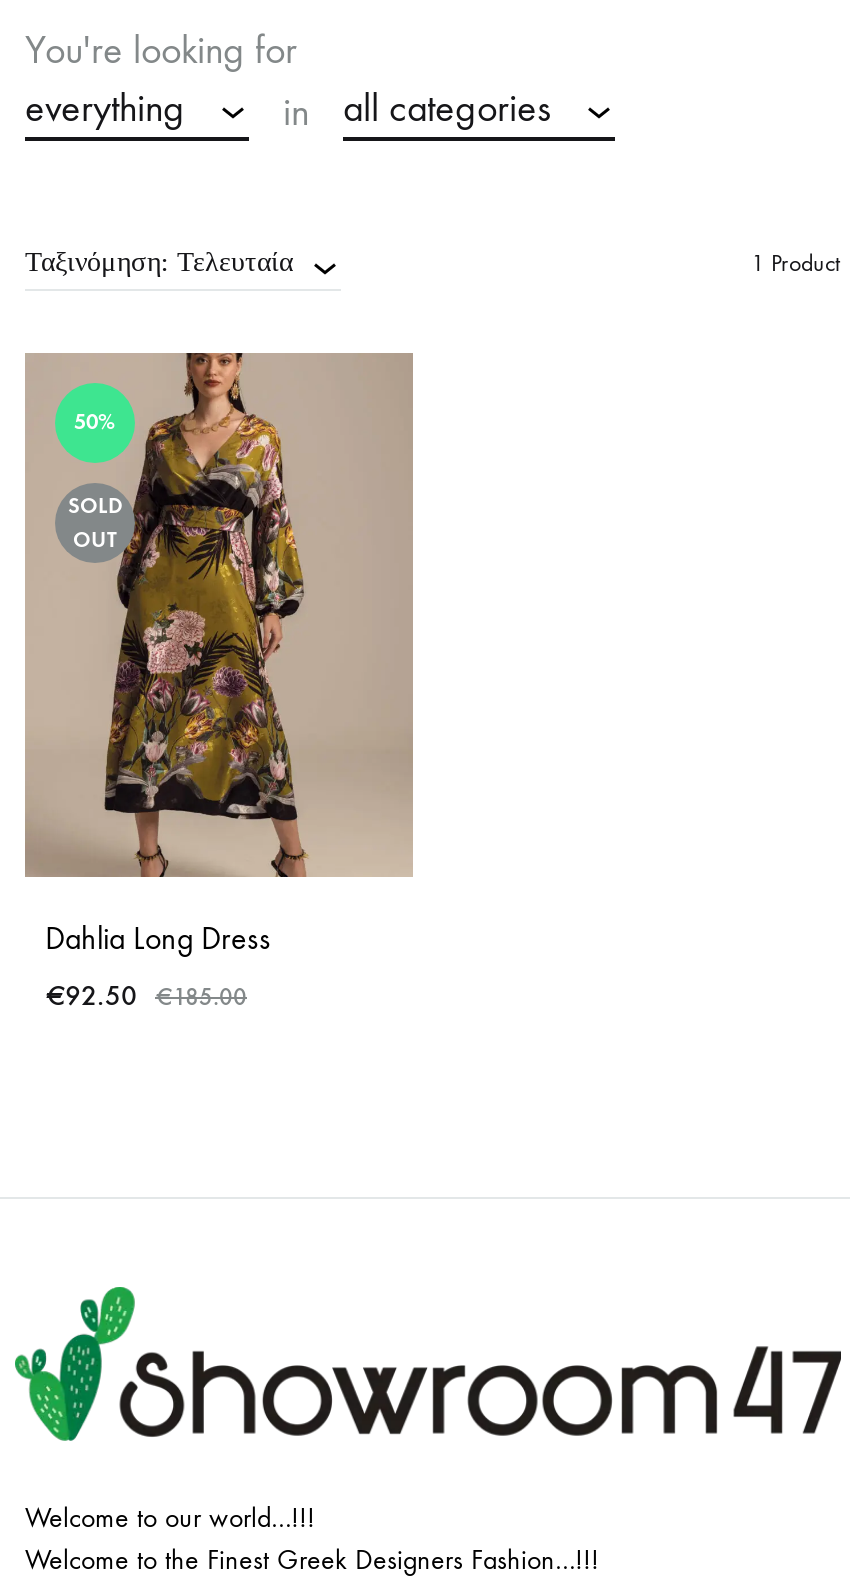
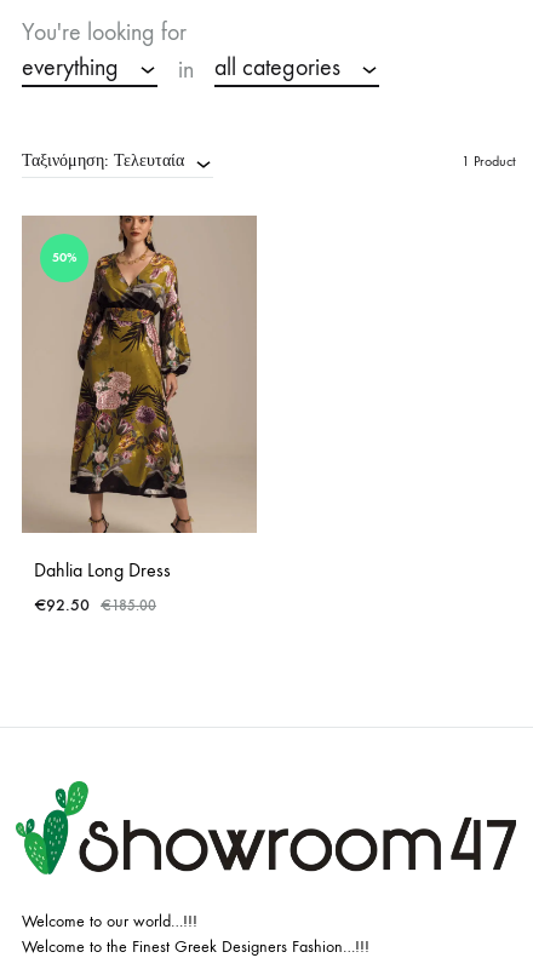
- SOLD
- OUT
